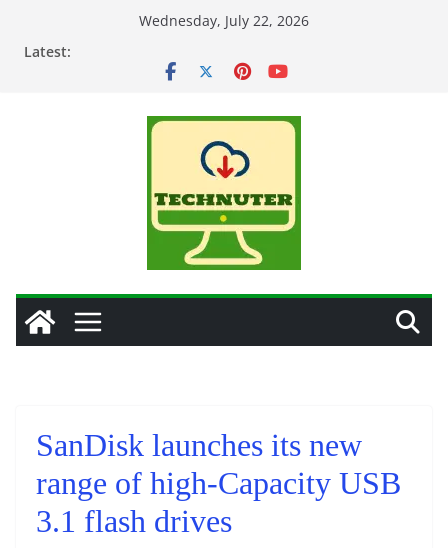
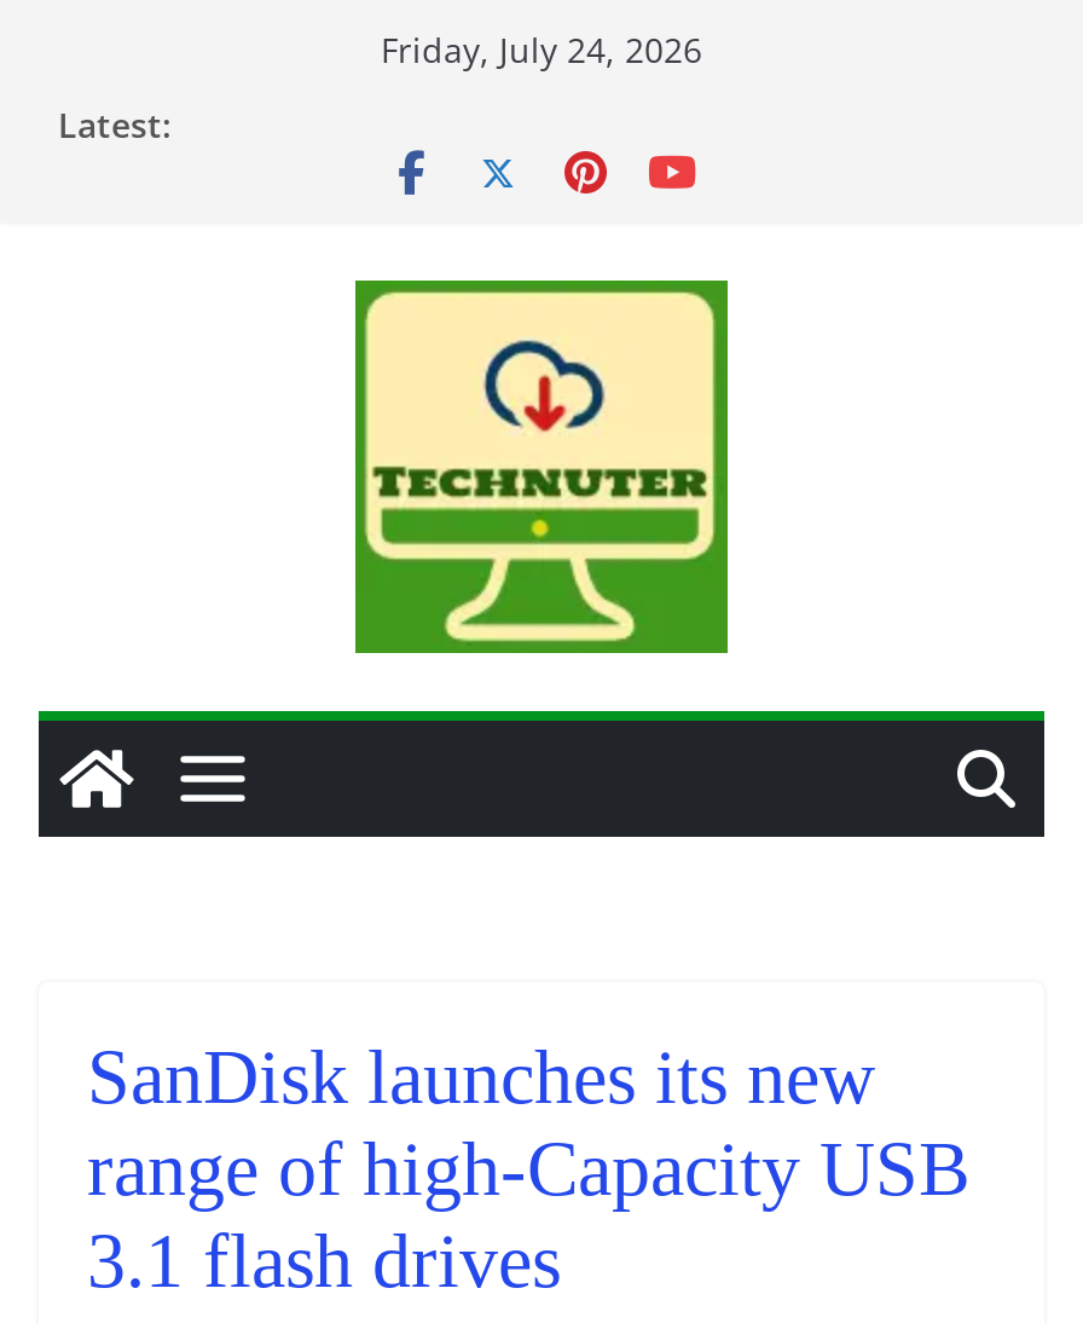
- Wednesday, July 22, 2026
+ Friday, July 24, 2026
